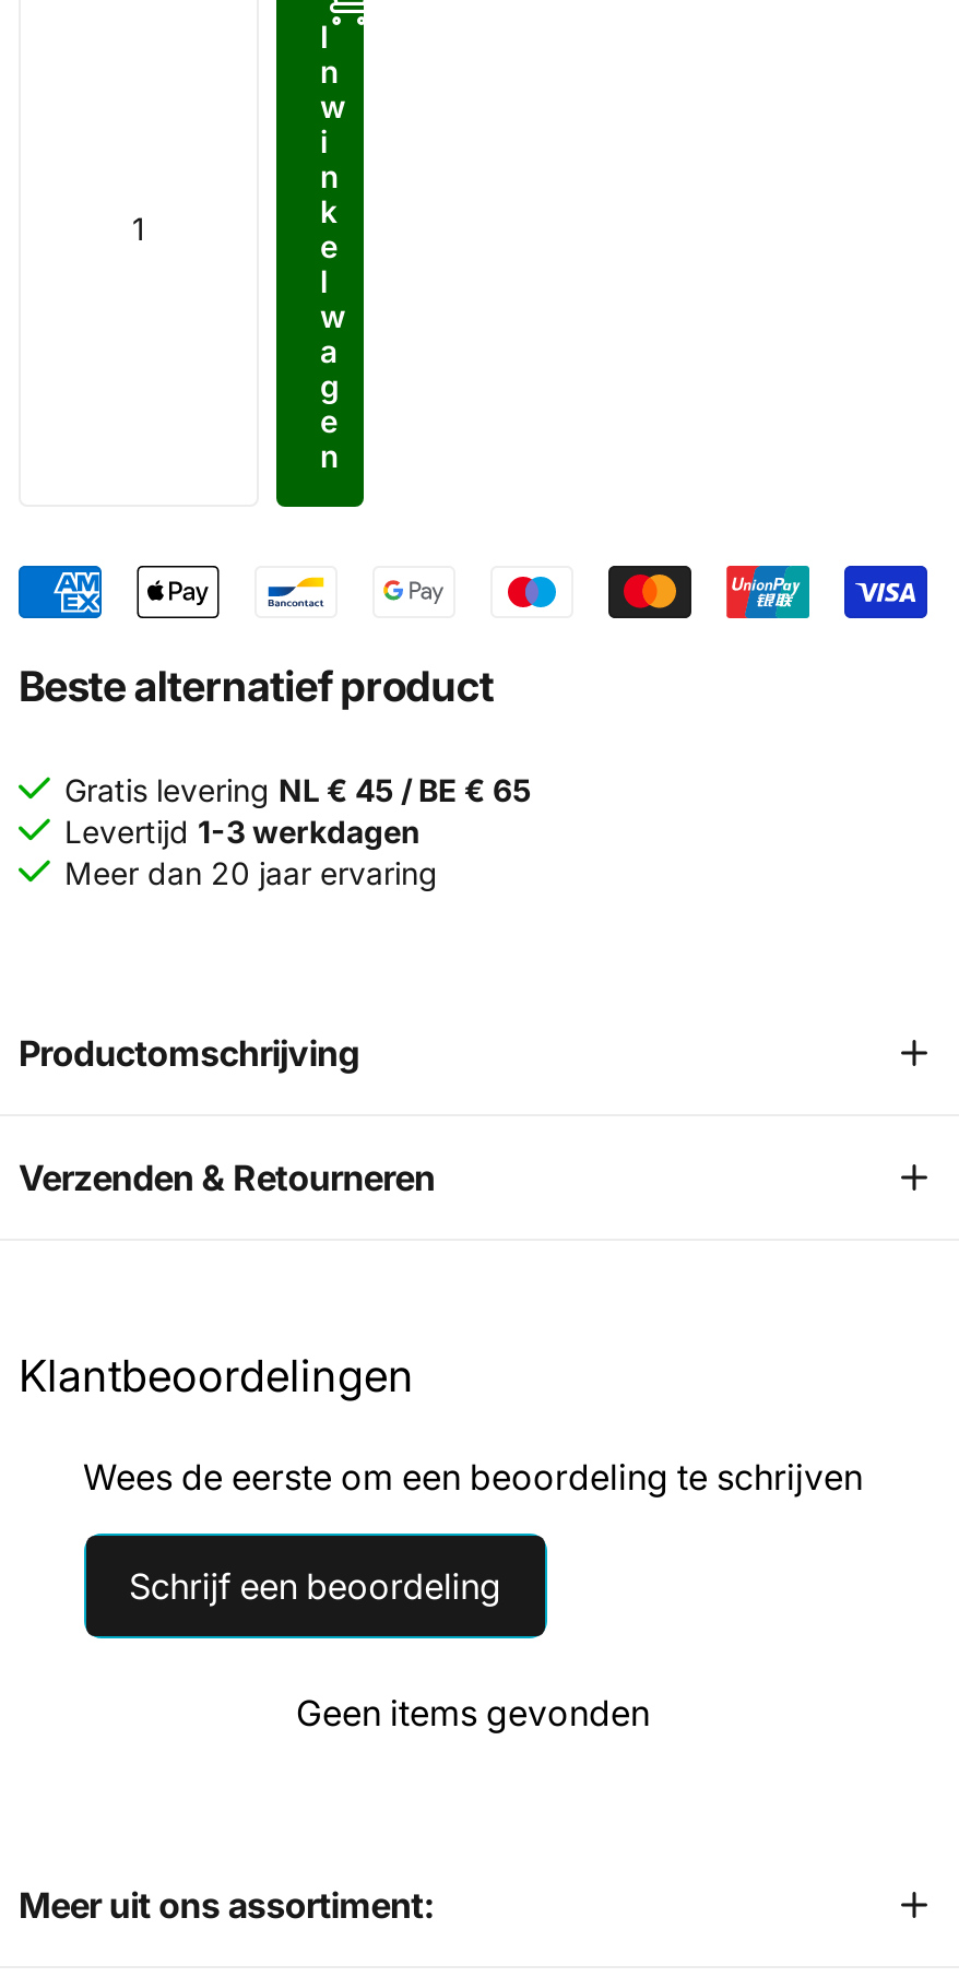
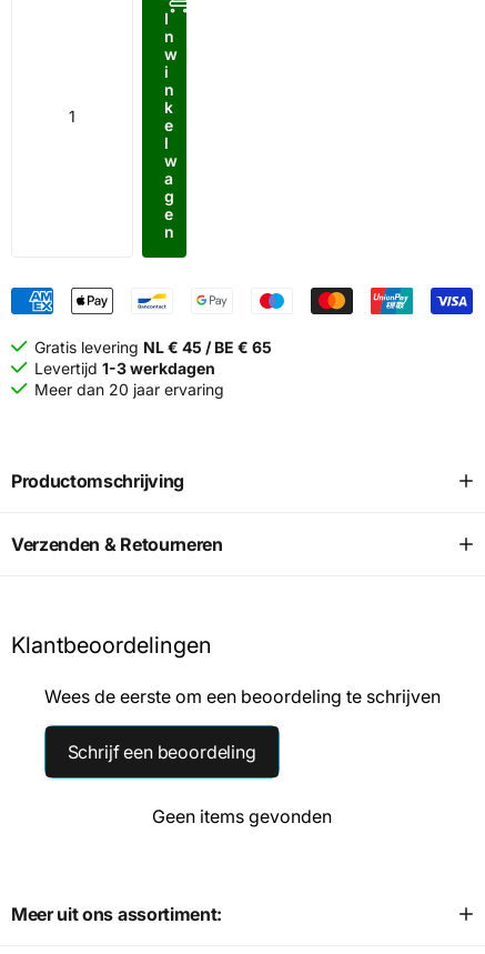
- Beste alternatief product
